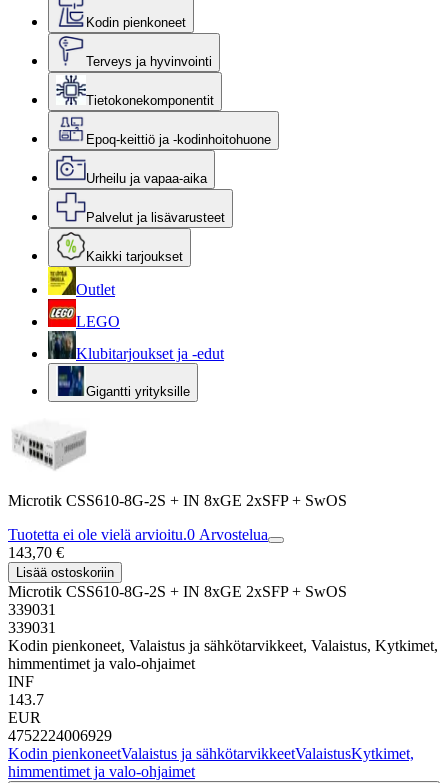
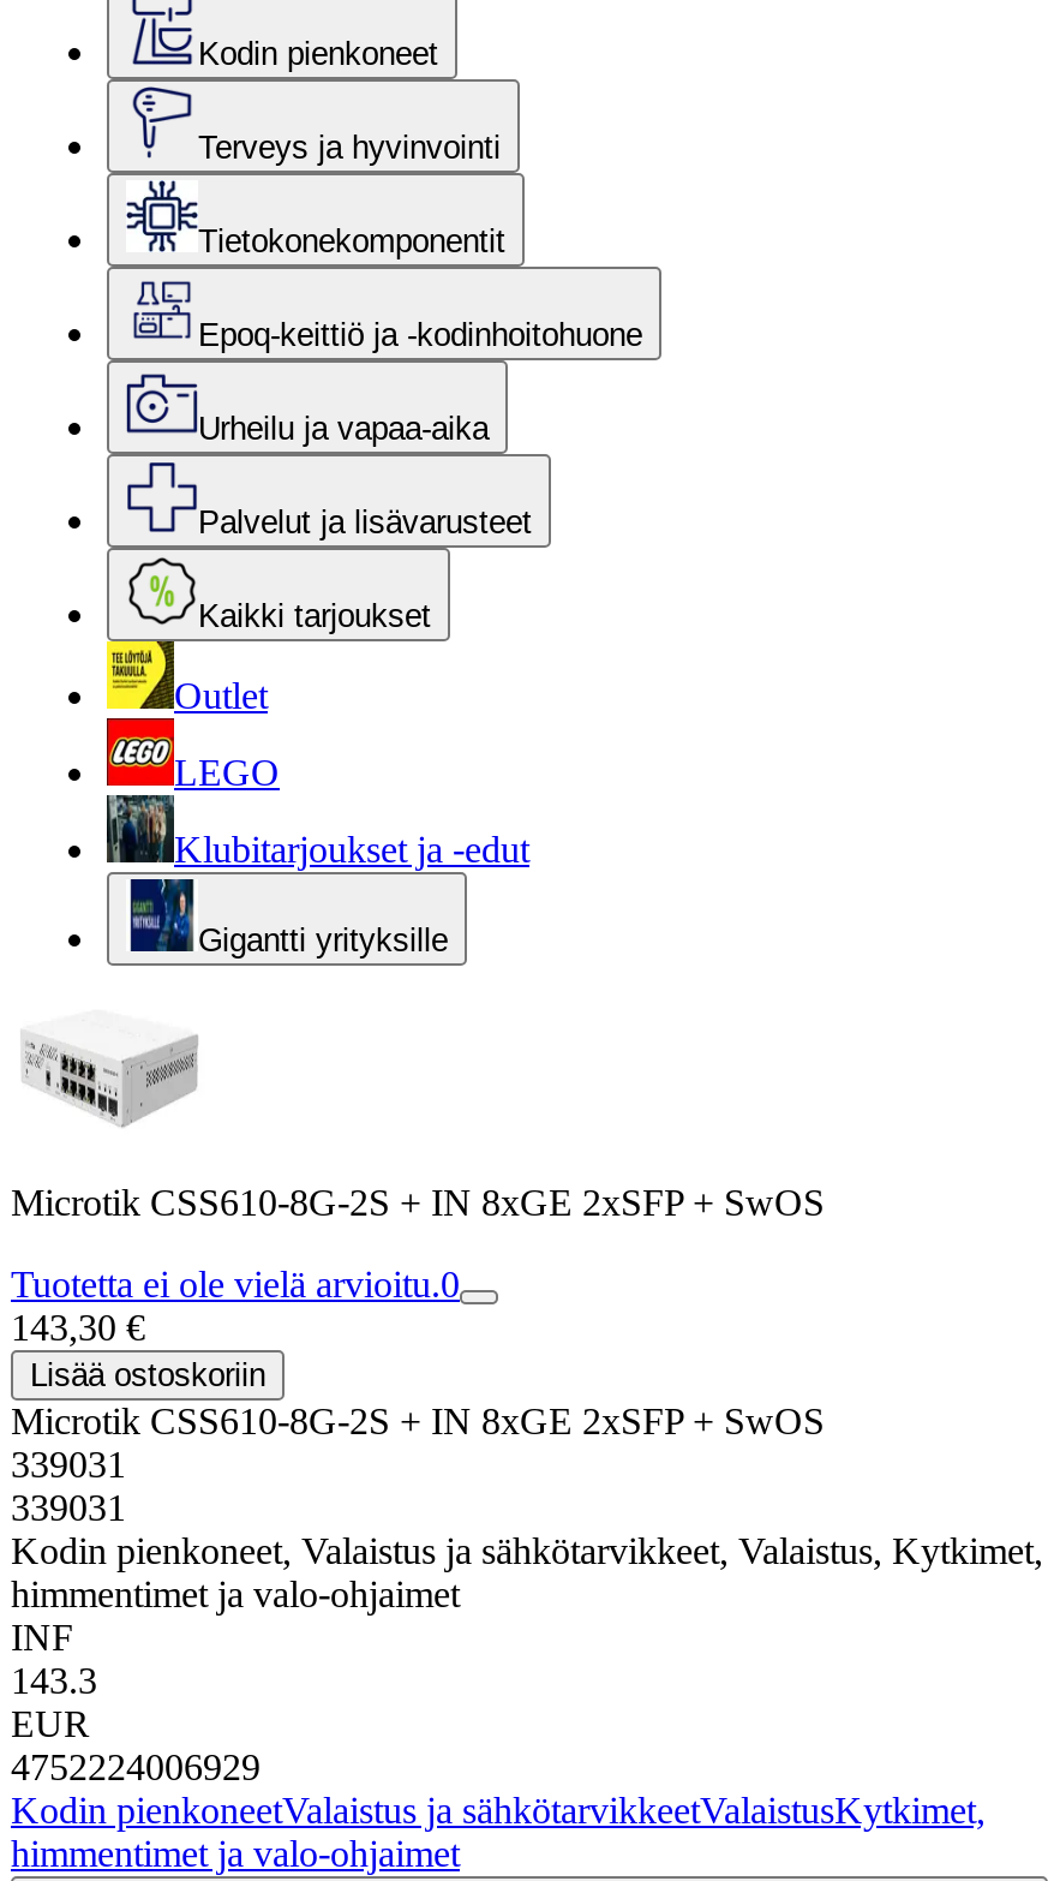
- Tuotetta ei ole vielä arvioitu.0 Arvostelua
- 143,70 €
+ Tuotetta ei ole vielä arvioitu.0
+ 143,30 €

- 143.7
+ 143.3
